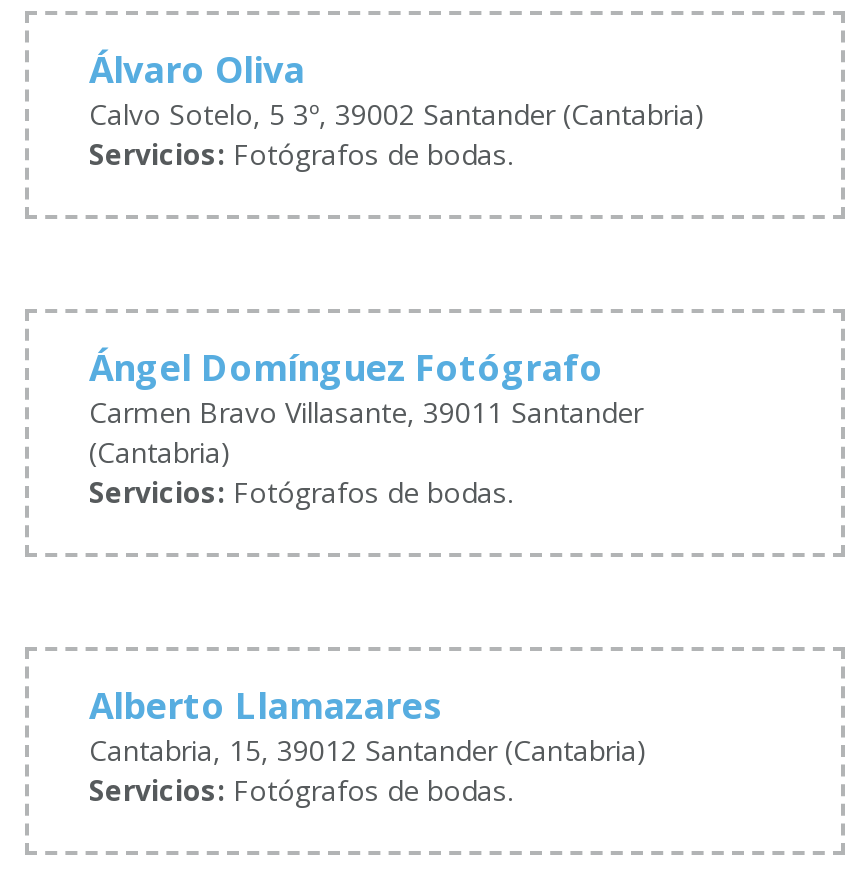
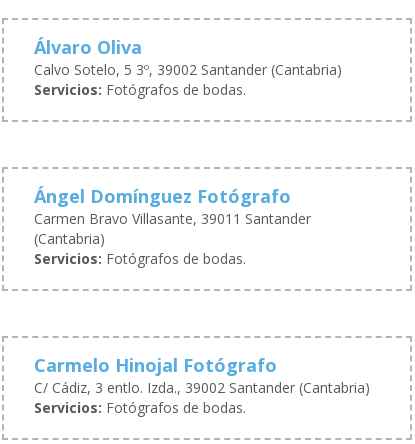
- Alberto Llamazares
- Cantabria, 15, 39012 Santander (Cantabria)
+ Carmelo Hinojal Fotógrafo
+ C/ Cádiz, 3 entlo. Izda., 39002 Santander (Cantabria)
